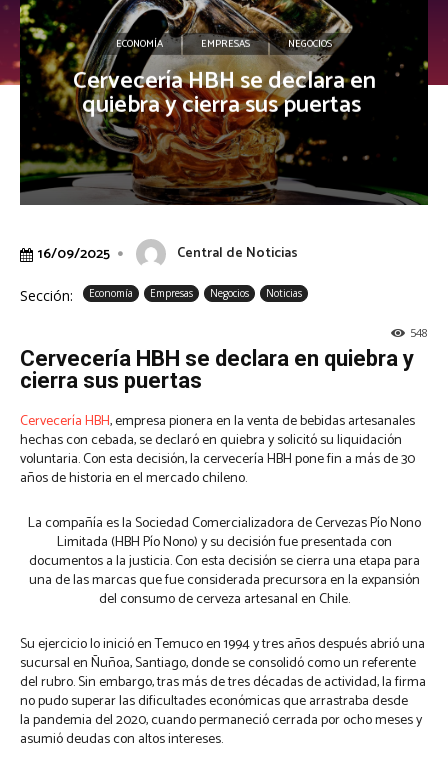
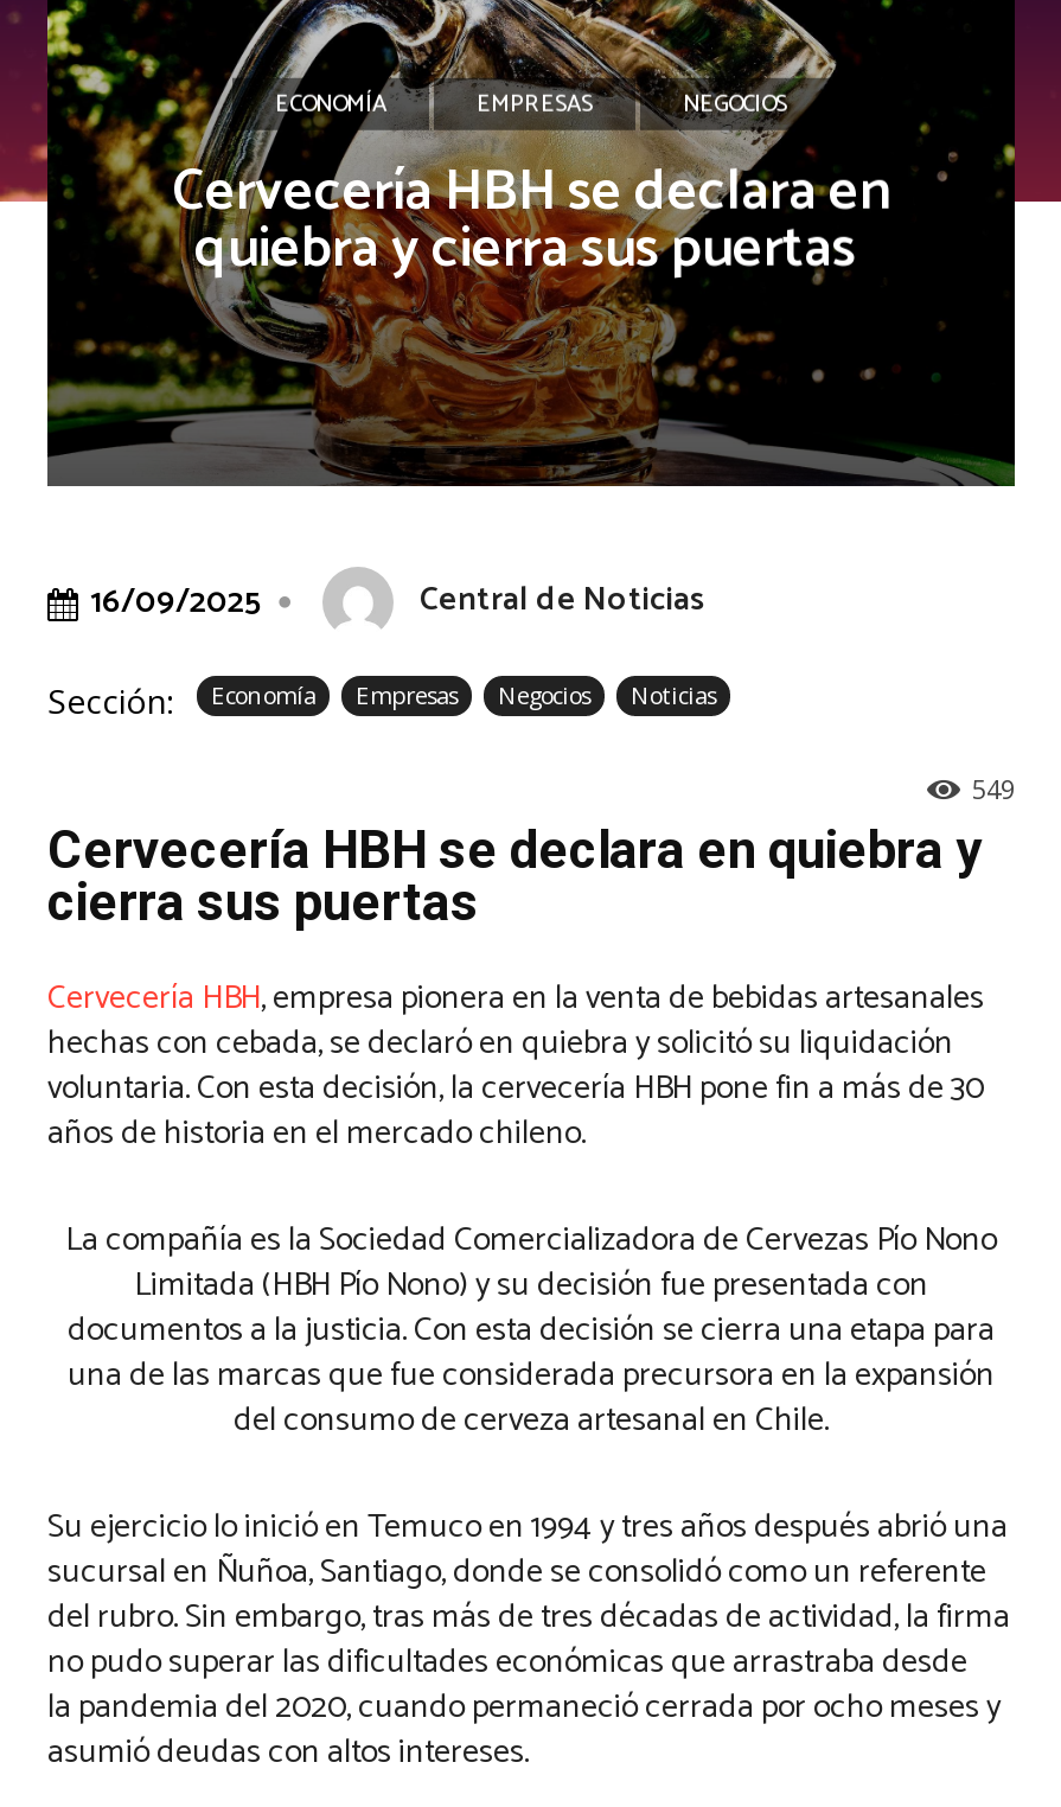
- 548
+ 549
